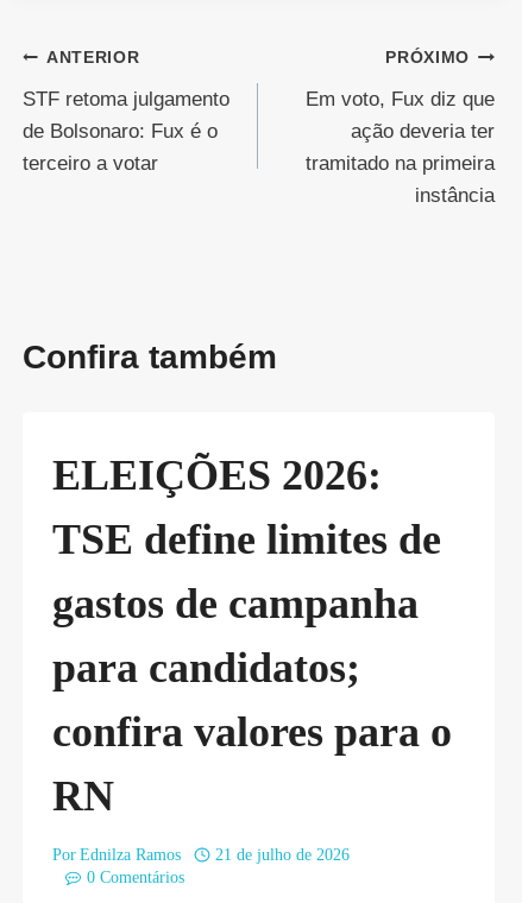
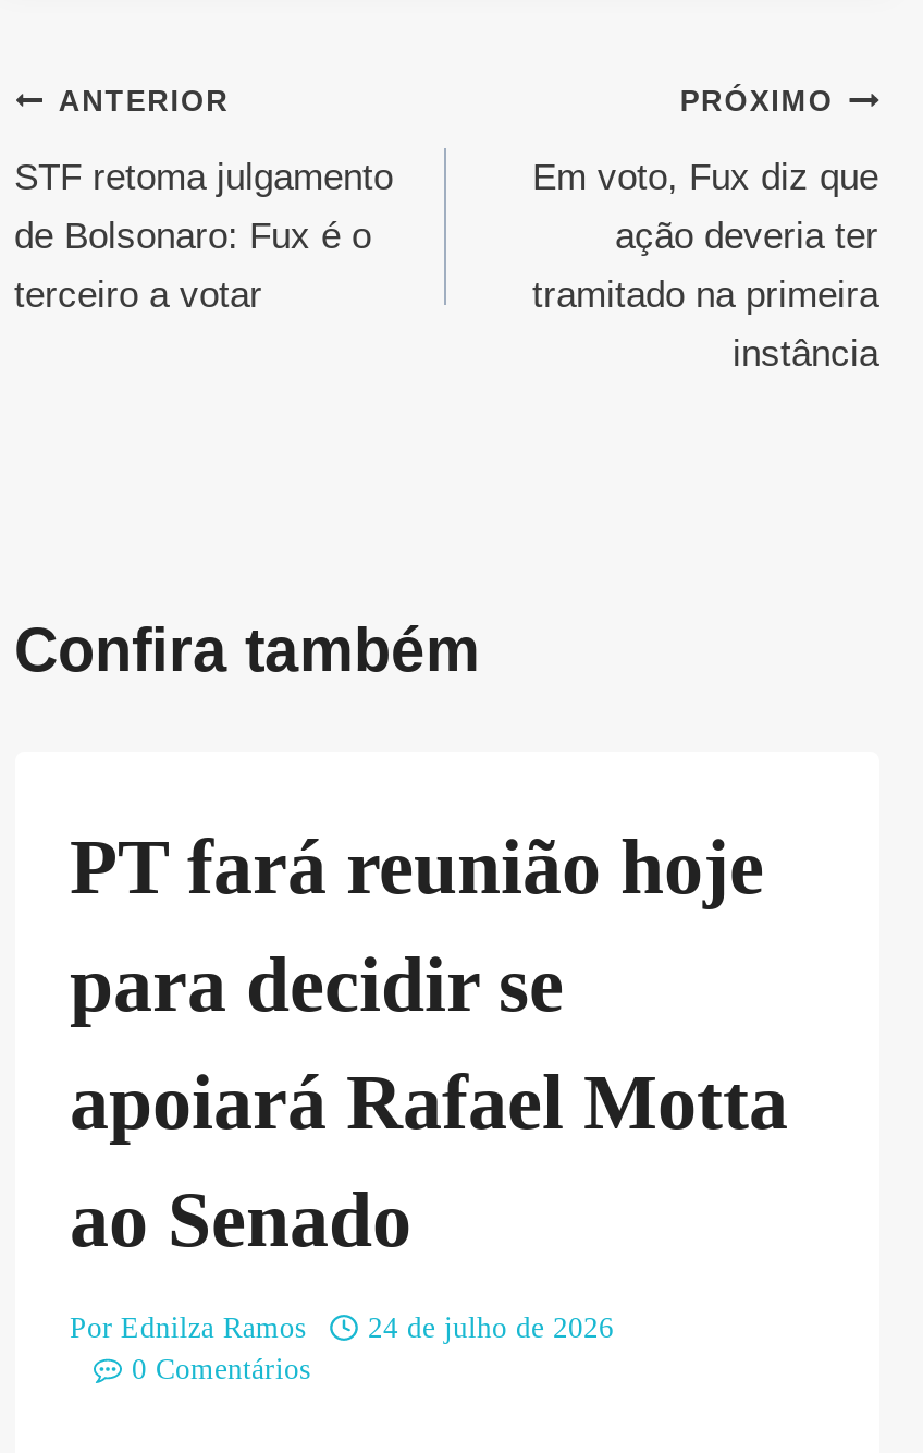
- ELEIÇÕES 2026:
- TSE define limites de
- gastos de campanha
- para candidatos;
- confira valores para o
- RN
+ PT fará reunião hoje
+ para decidir se
+ apoiará Rafael Motta
+ ao Senado

- Por Ednilza Ramos 21 de julho de 2026
+ Por Ednilza Ramos 24 de julho de 2026
